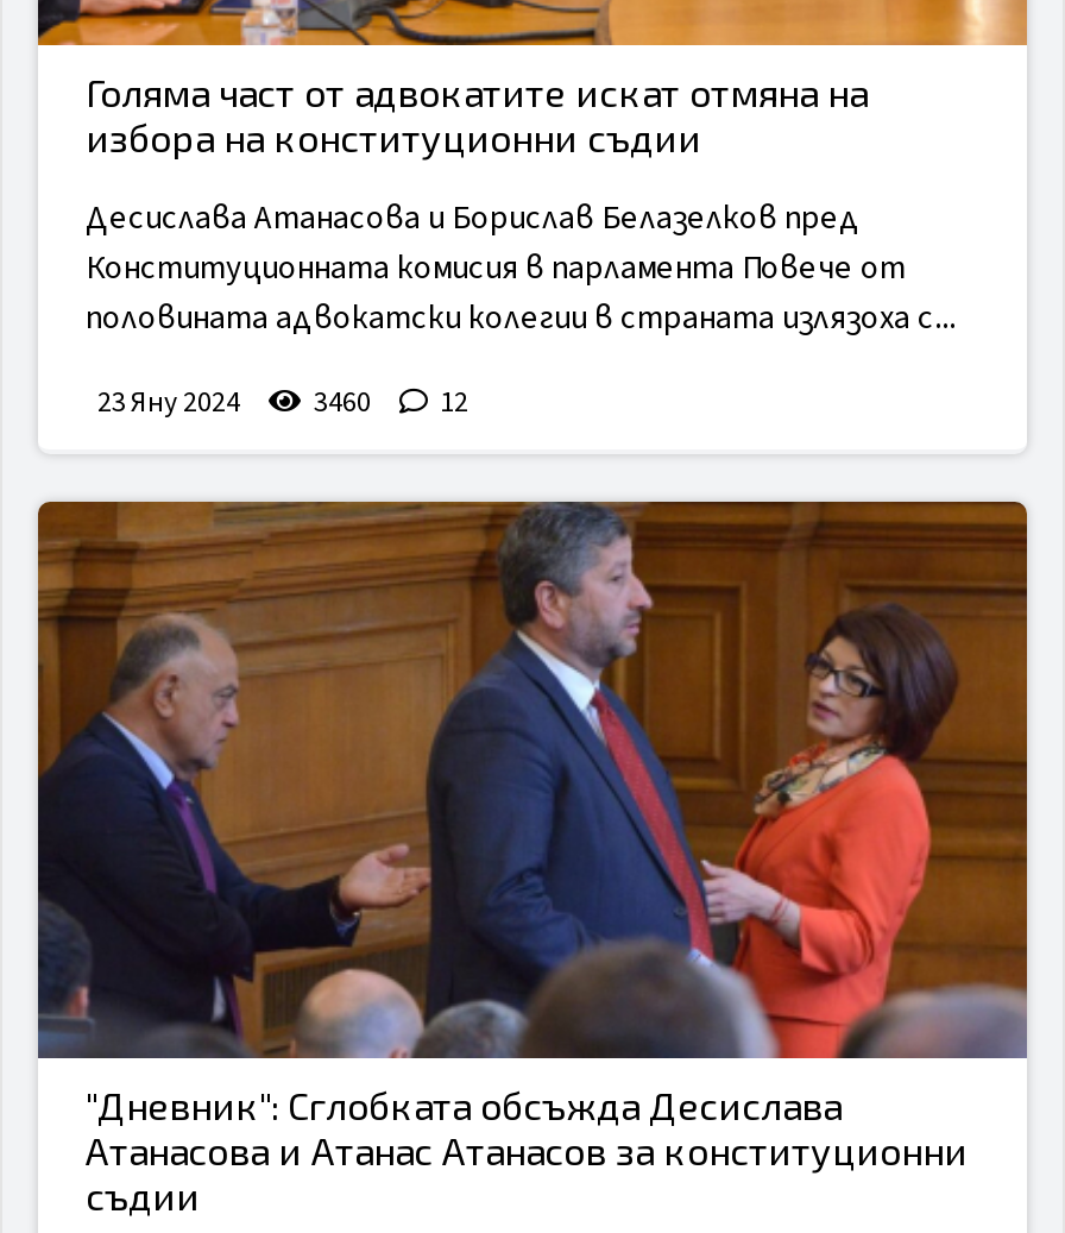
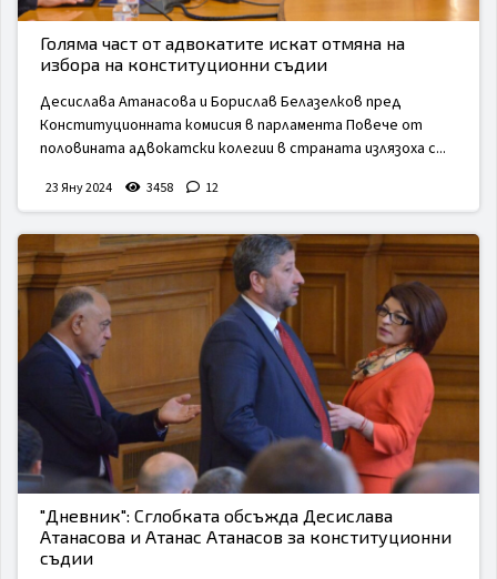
- 23 Яну 2024 3460 12
+ 23 Яну 2024 3458 12
